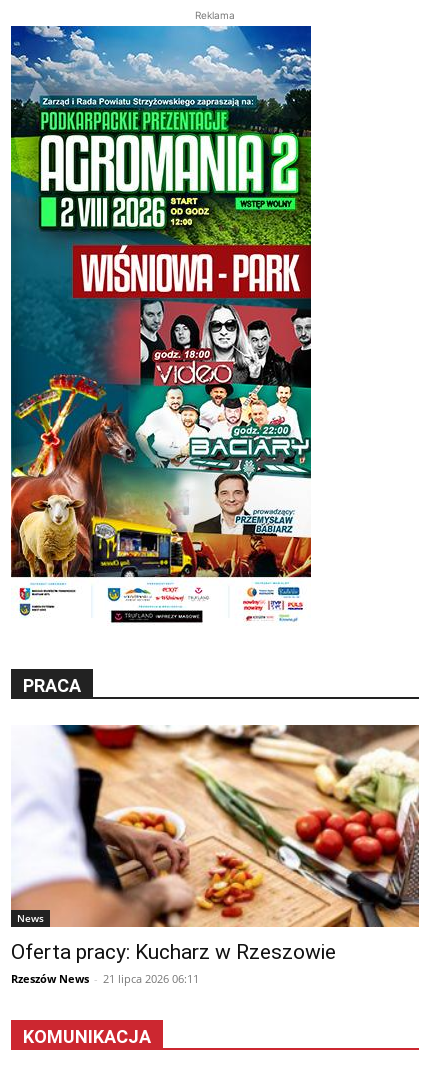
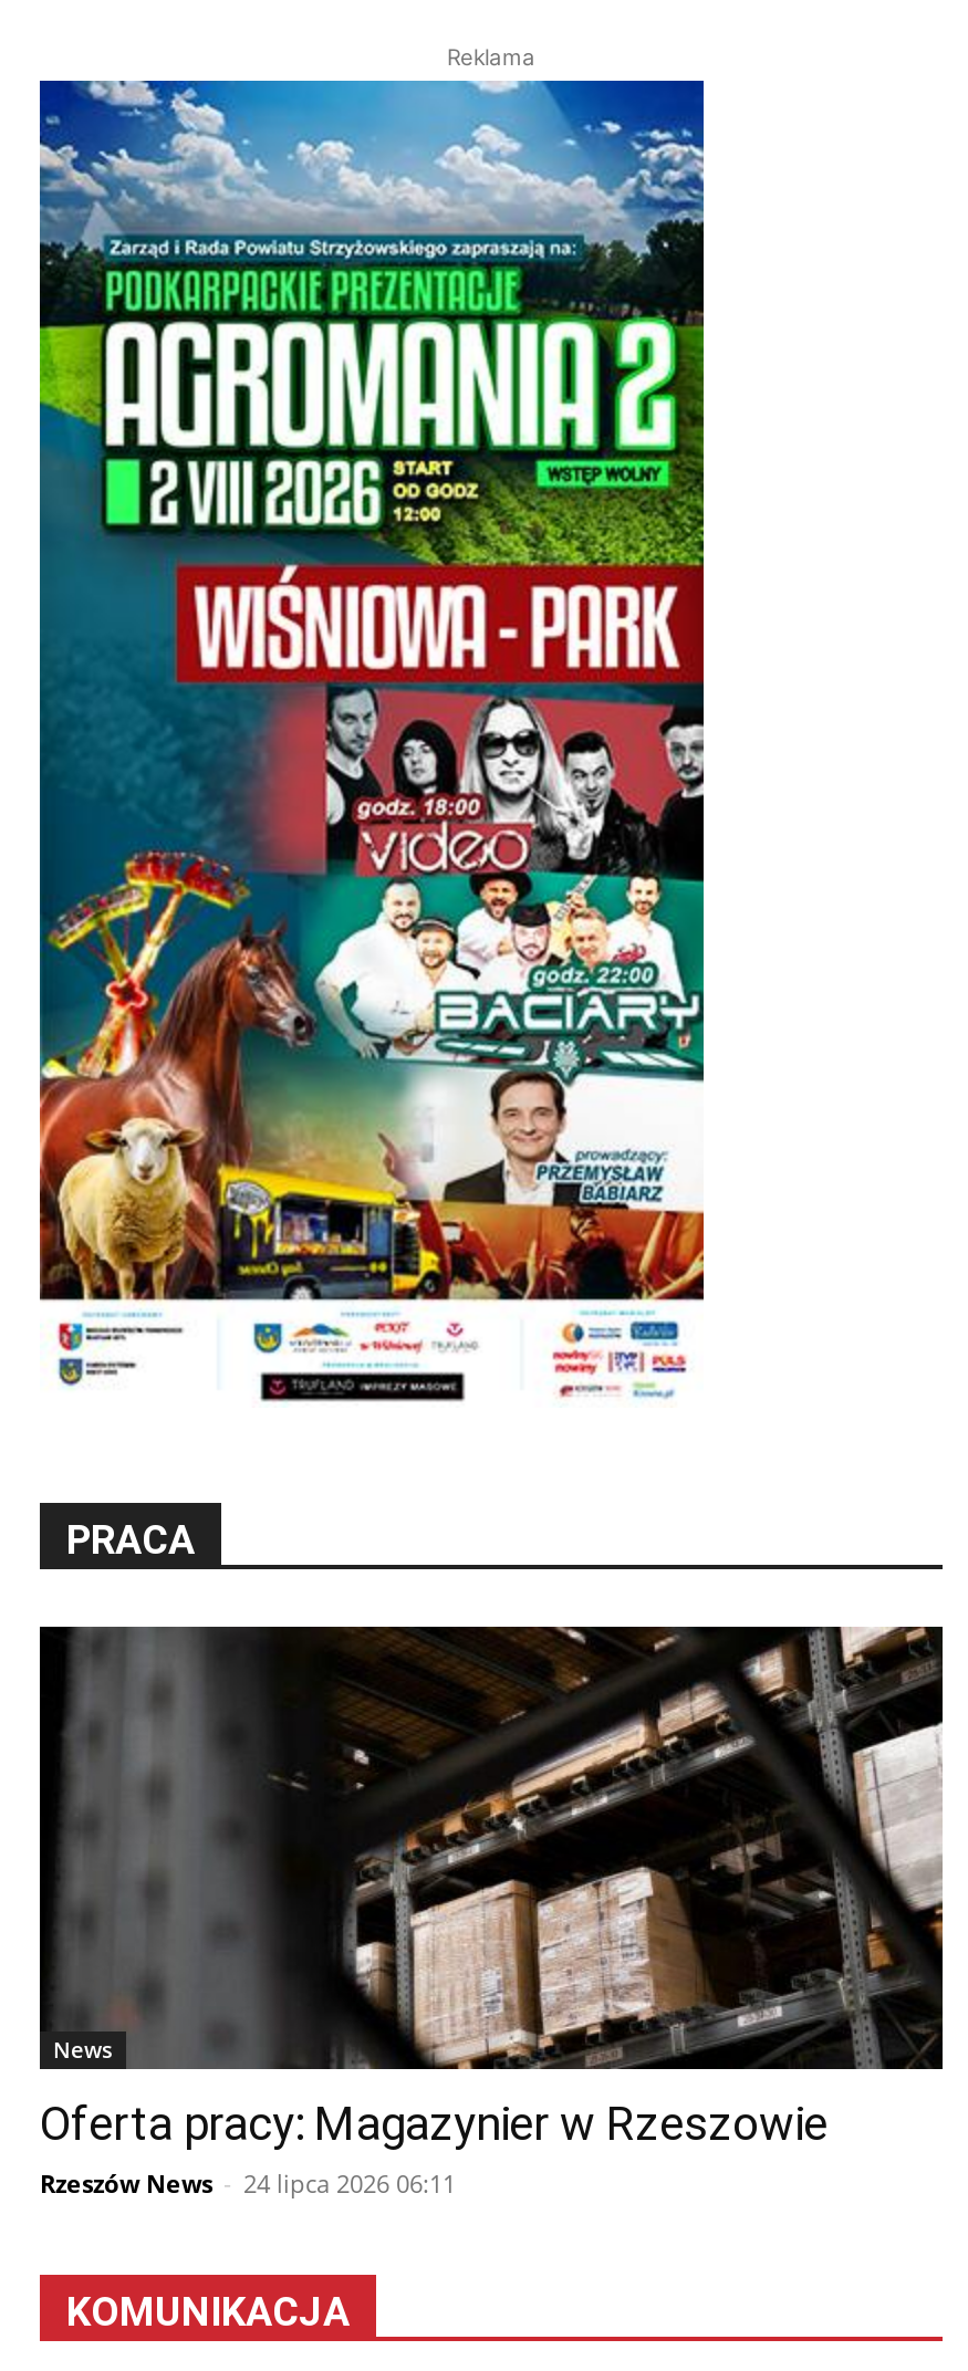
- [image]
- Oferta pracy: Kucharz w Rzeszowie
+ [image]
+ Oferta pracy: Magazynier w Rzeszowie

- Rzeszów News - 21 lipca 2026 06:11
+ Rzeszów News - 24 lipca 2026 06:11
